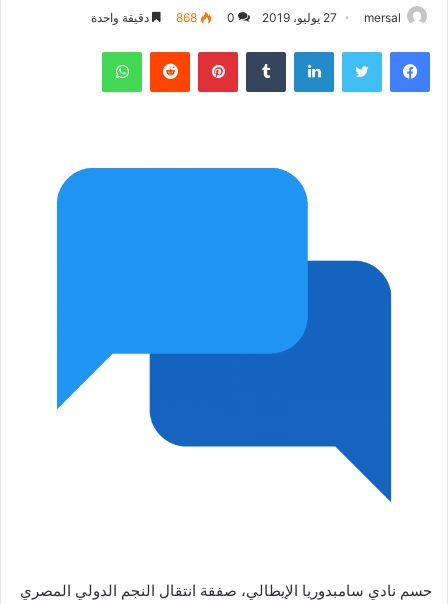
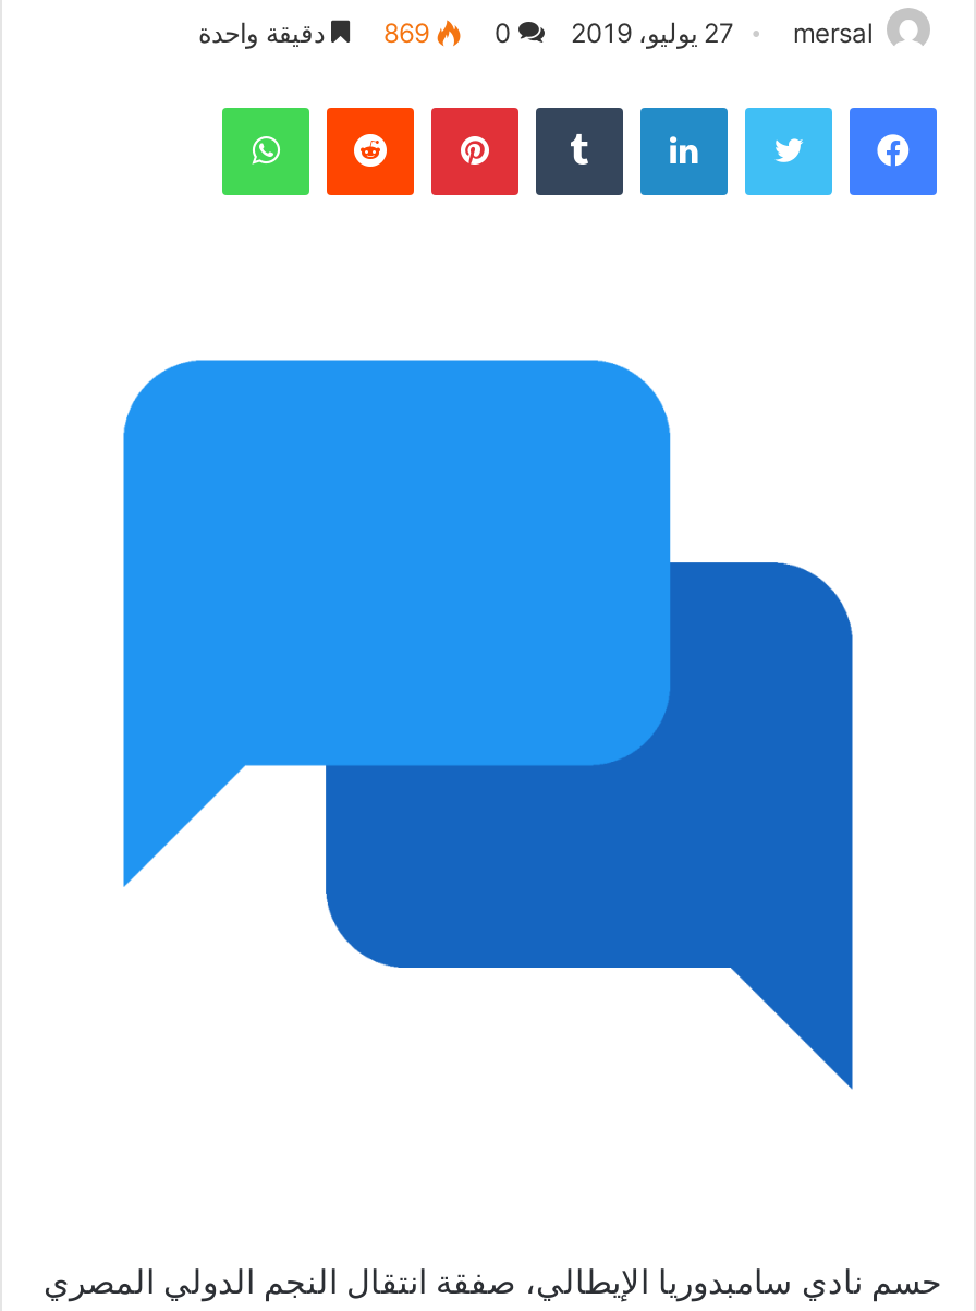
- 0 868 دقيقة واحدة
+ 0 869 دقيقة واحدة
